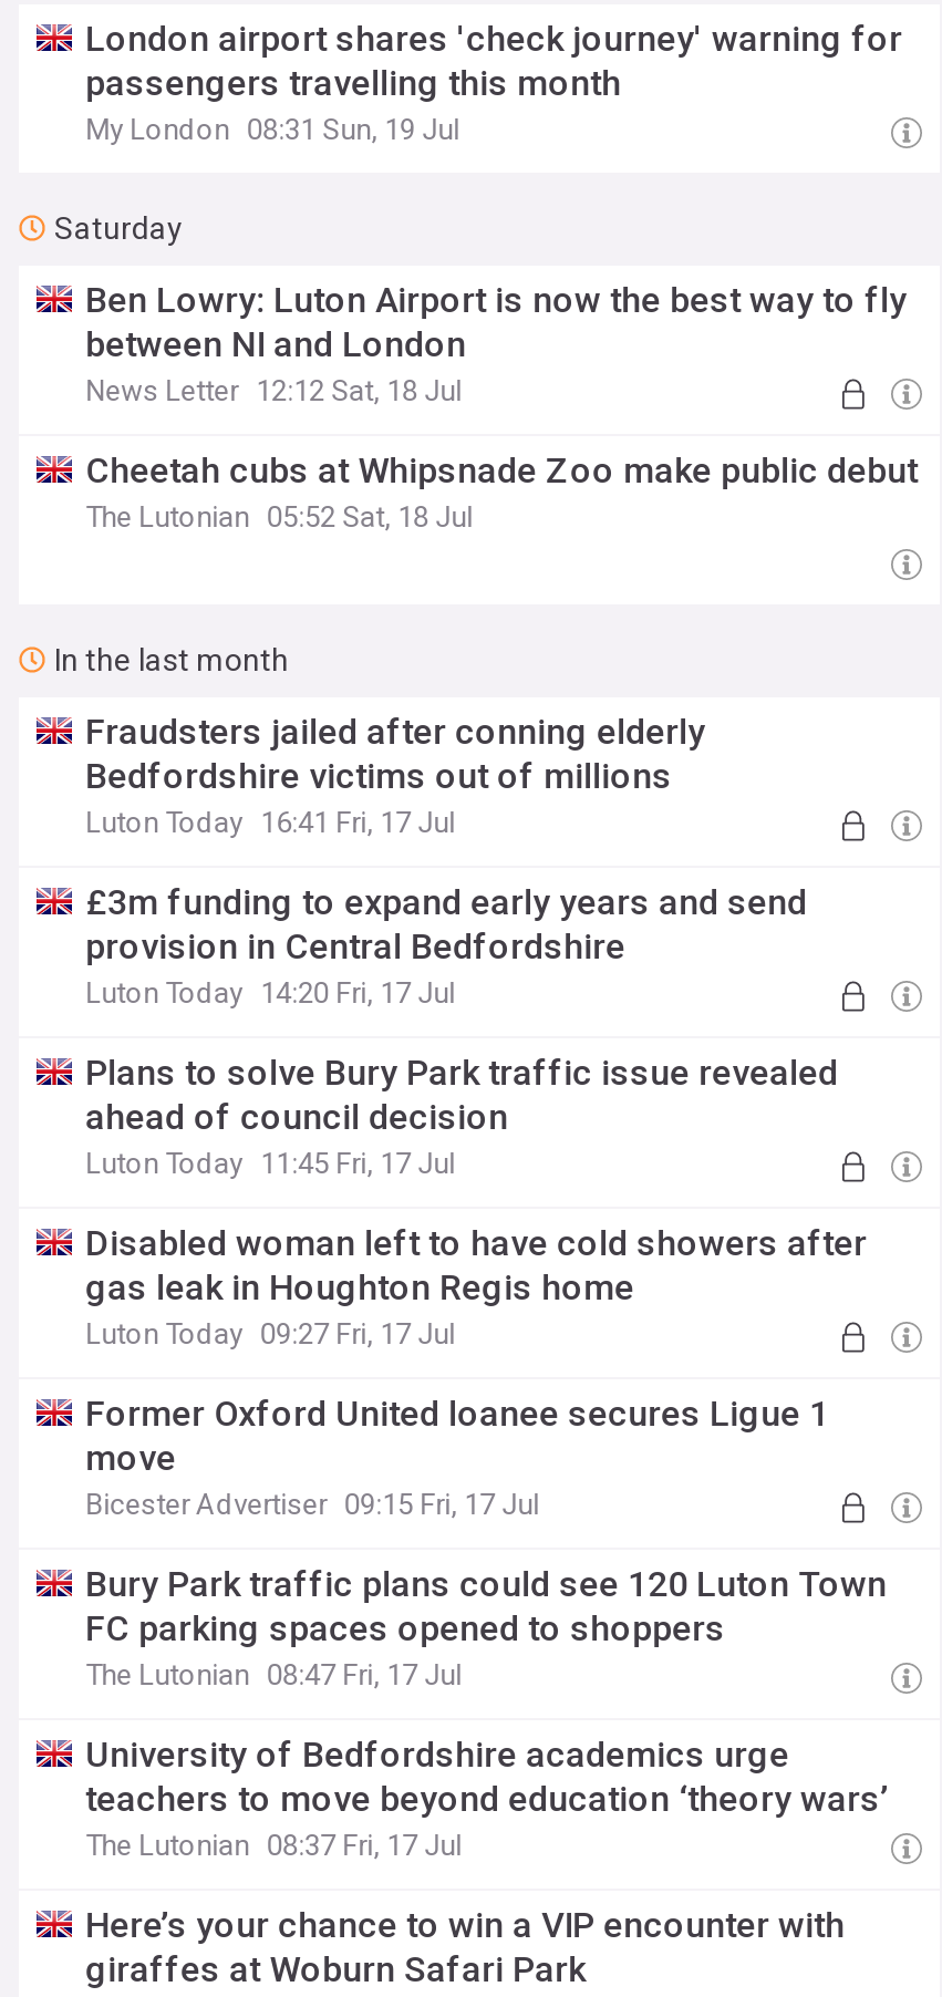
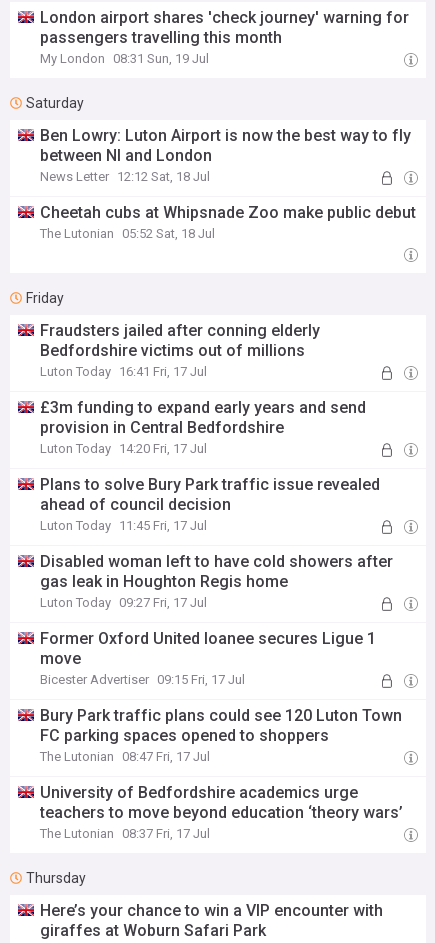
- In the last month
+ Friday

+ Thursday
